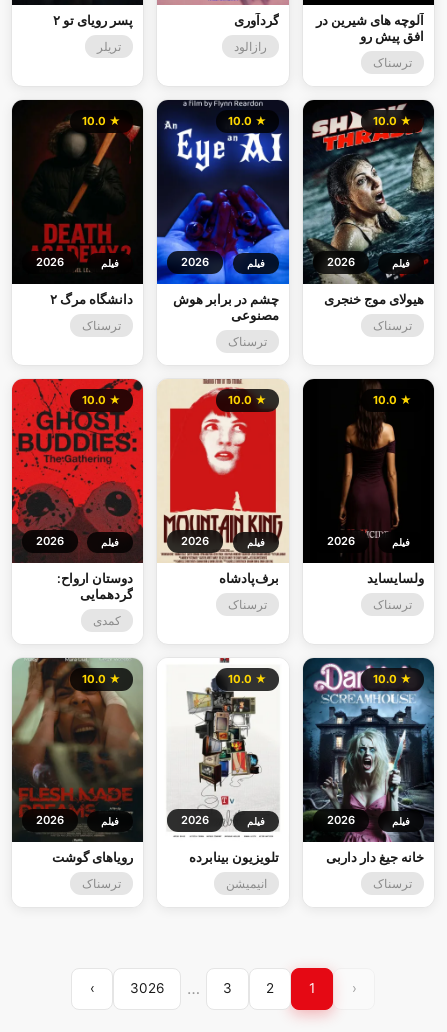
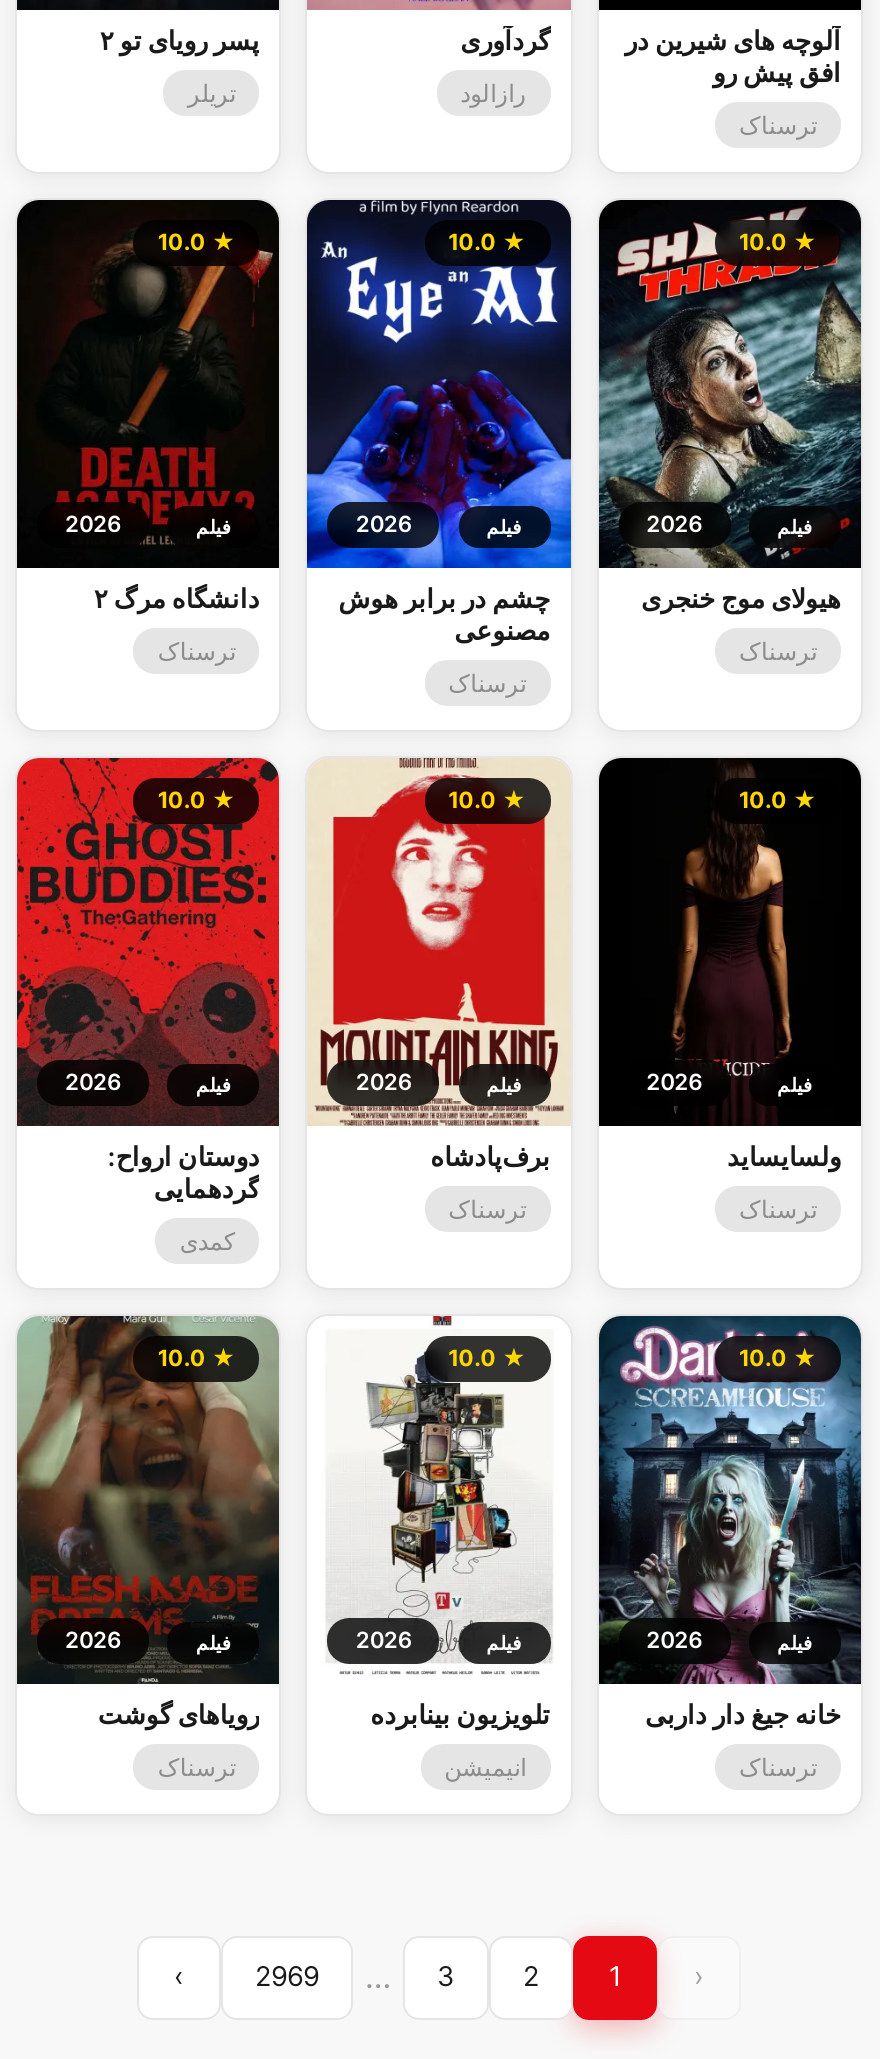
- 3026
+ 2969
